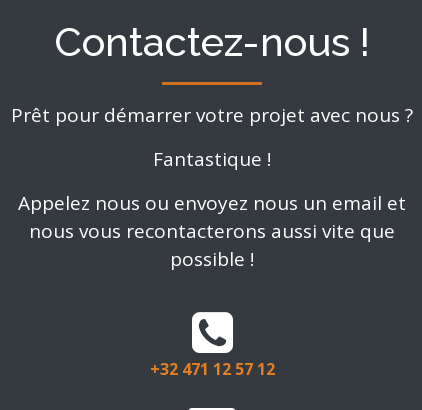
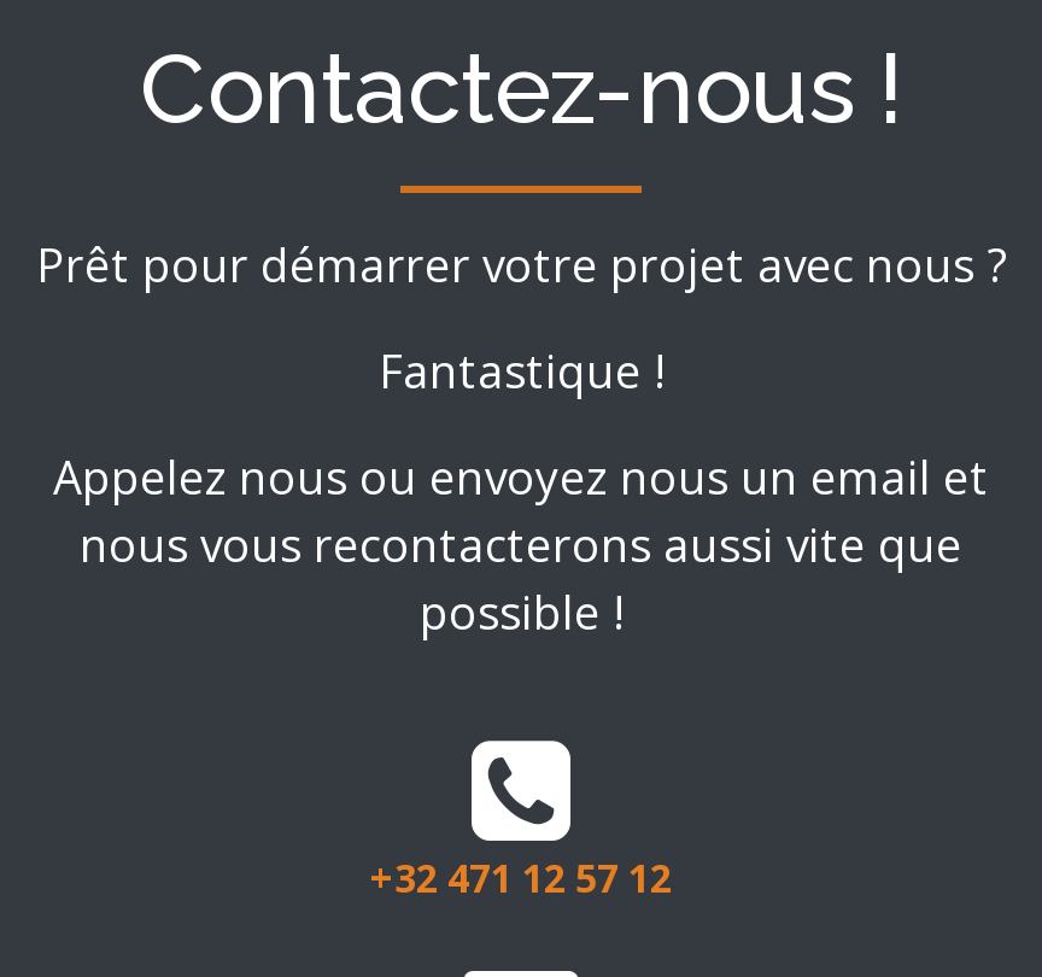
- [image]
+ [image]
